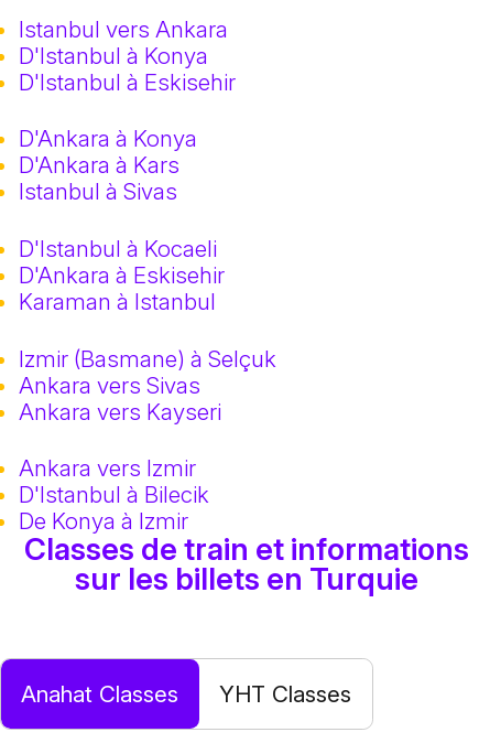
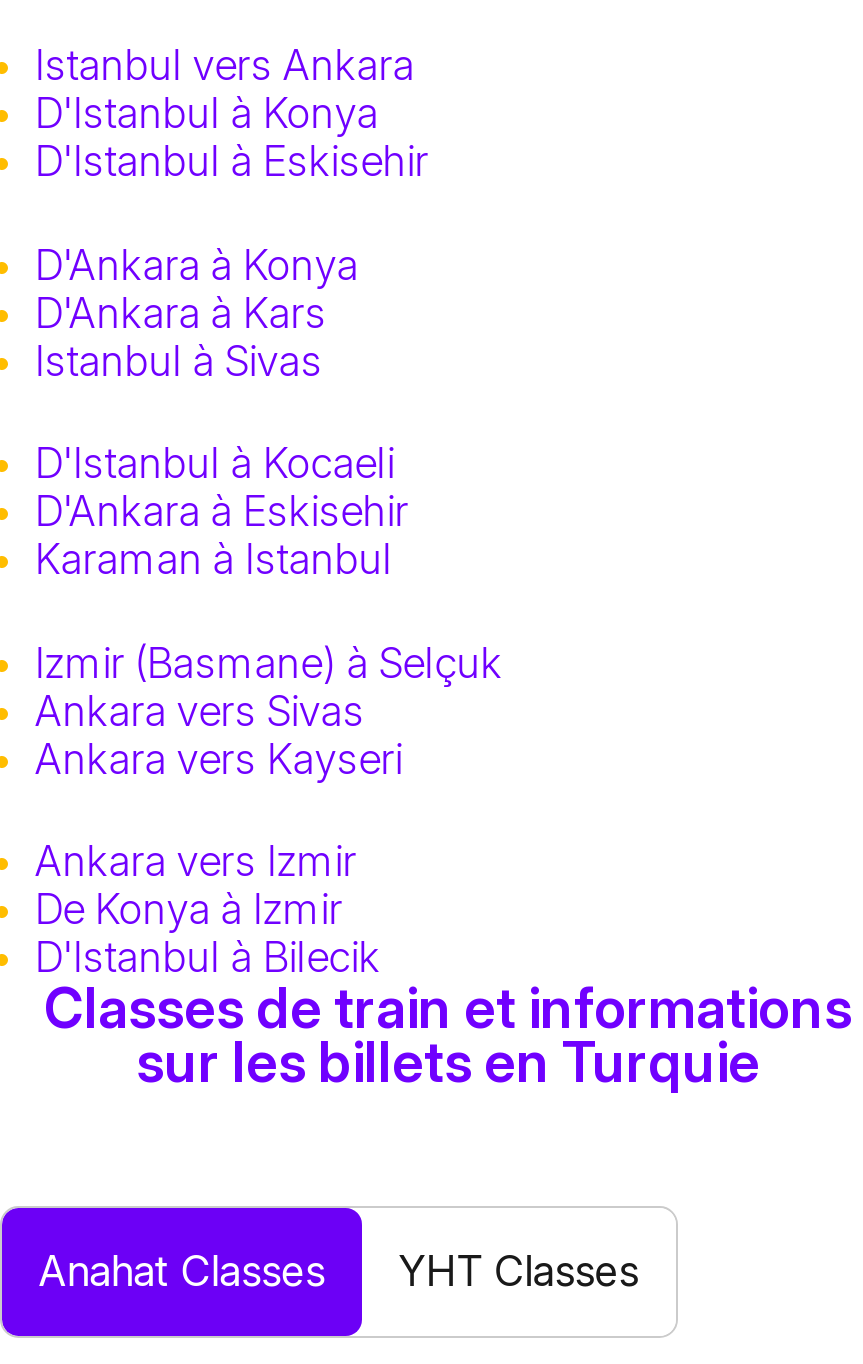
moved down: D'Istanbul à Bilecik

moved up: De Konya à Izmir
